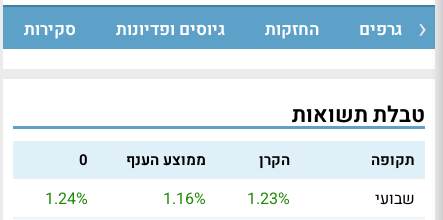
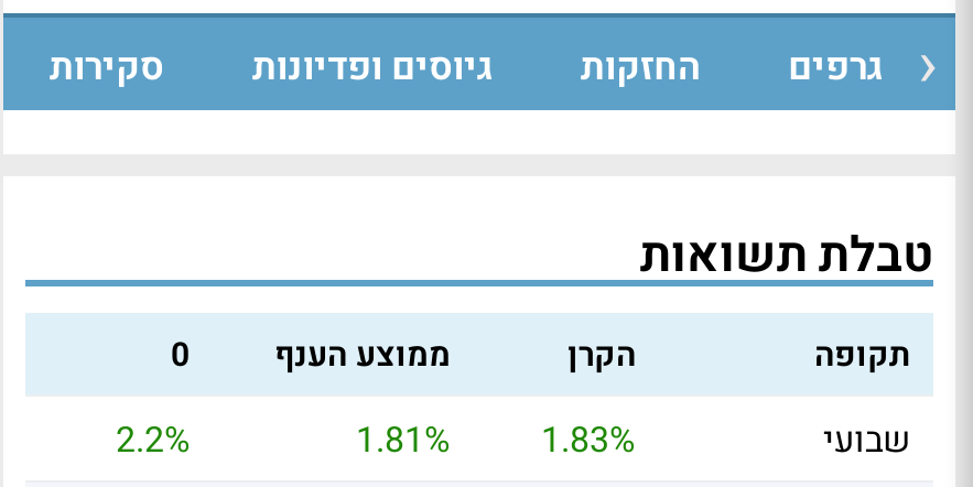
- 1.24%
+ 2.2%

- 1.16%
+ 1.81%

- 1.23%
+ 1.83%
